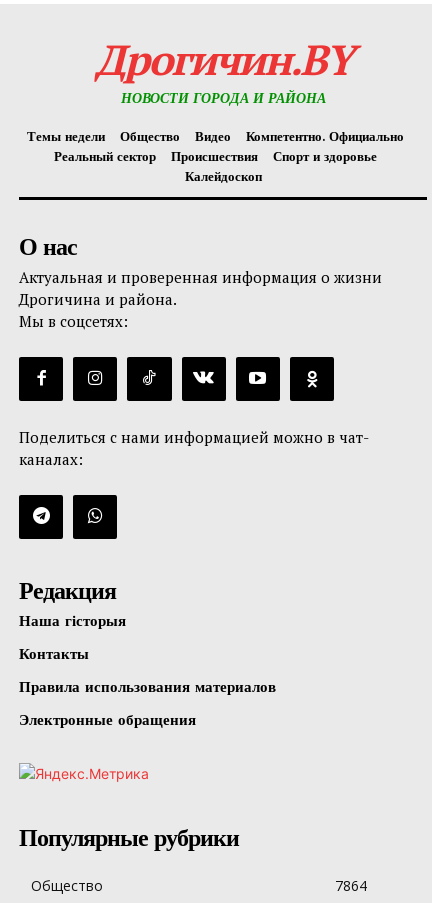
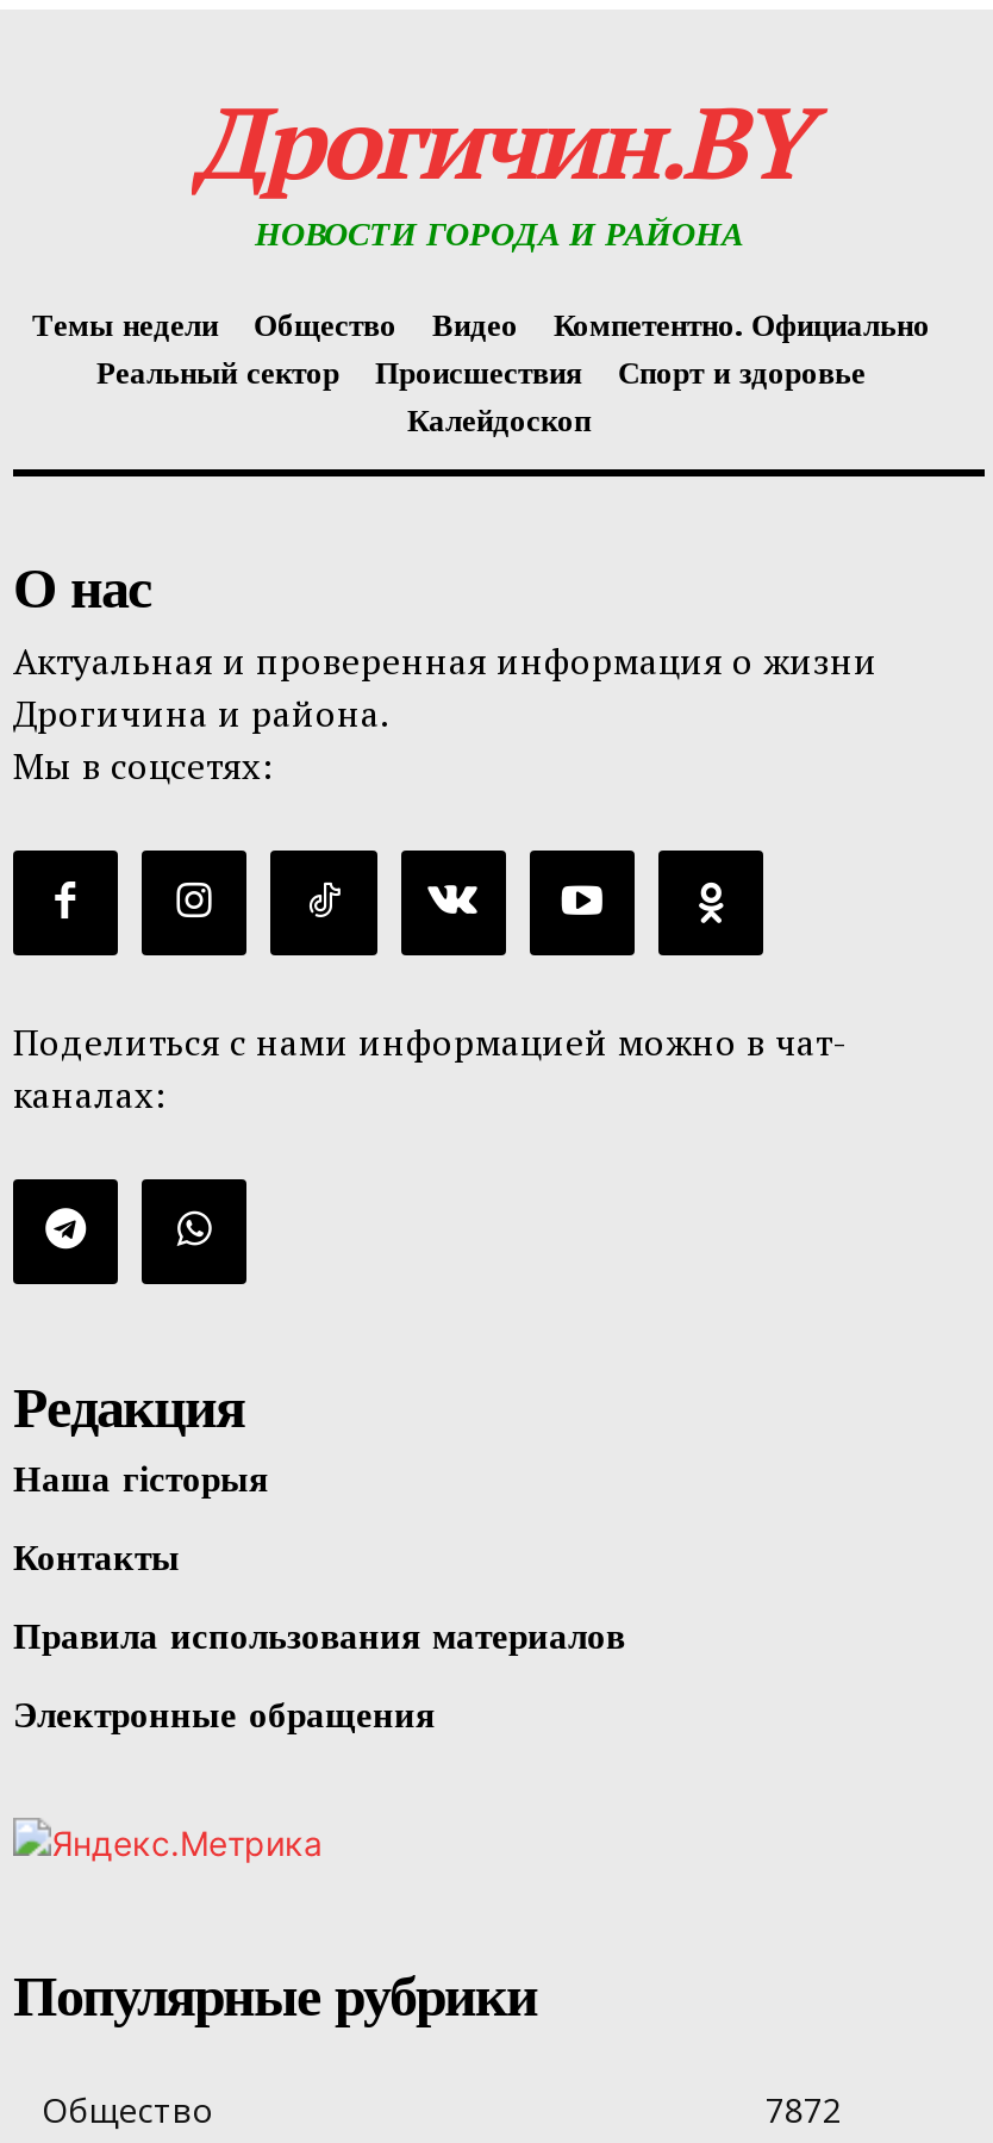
- 7864
+ 7872
